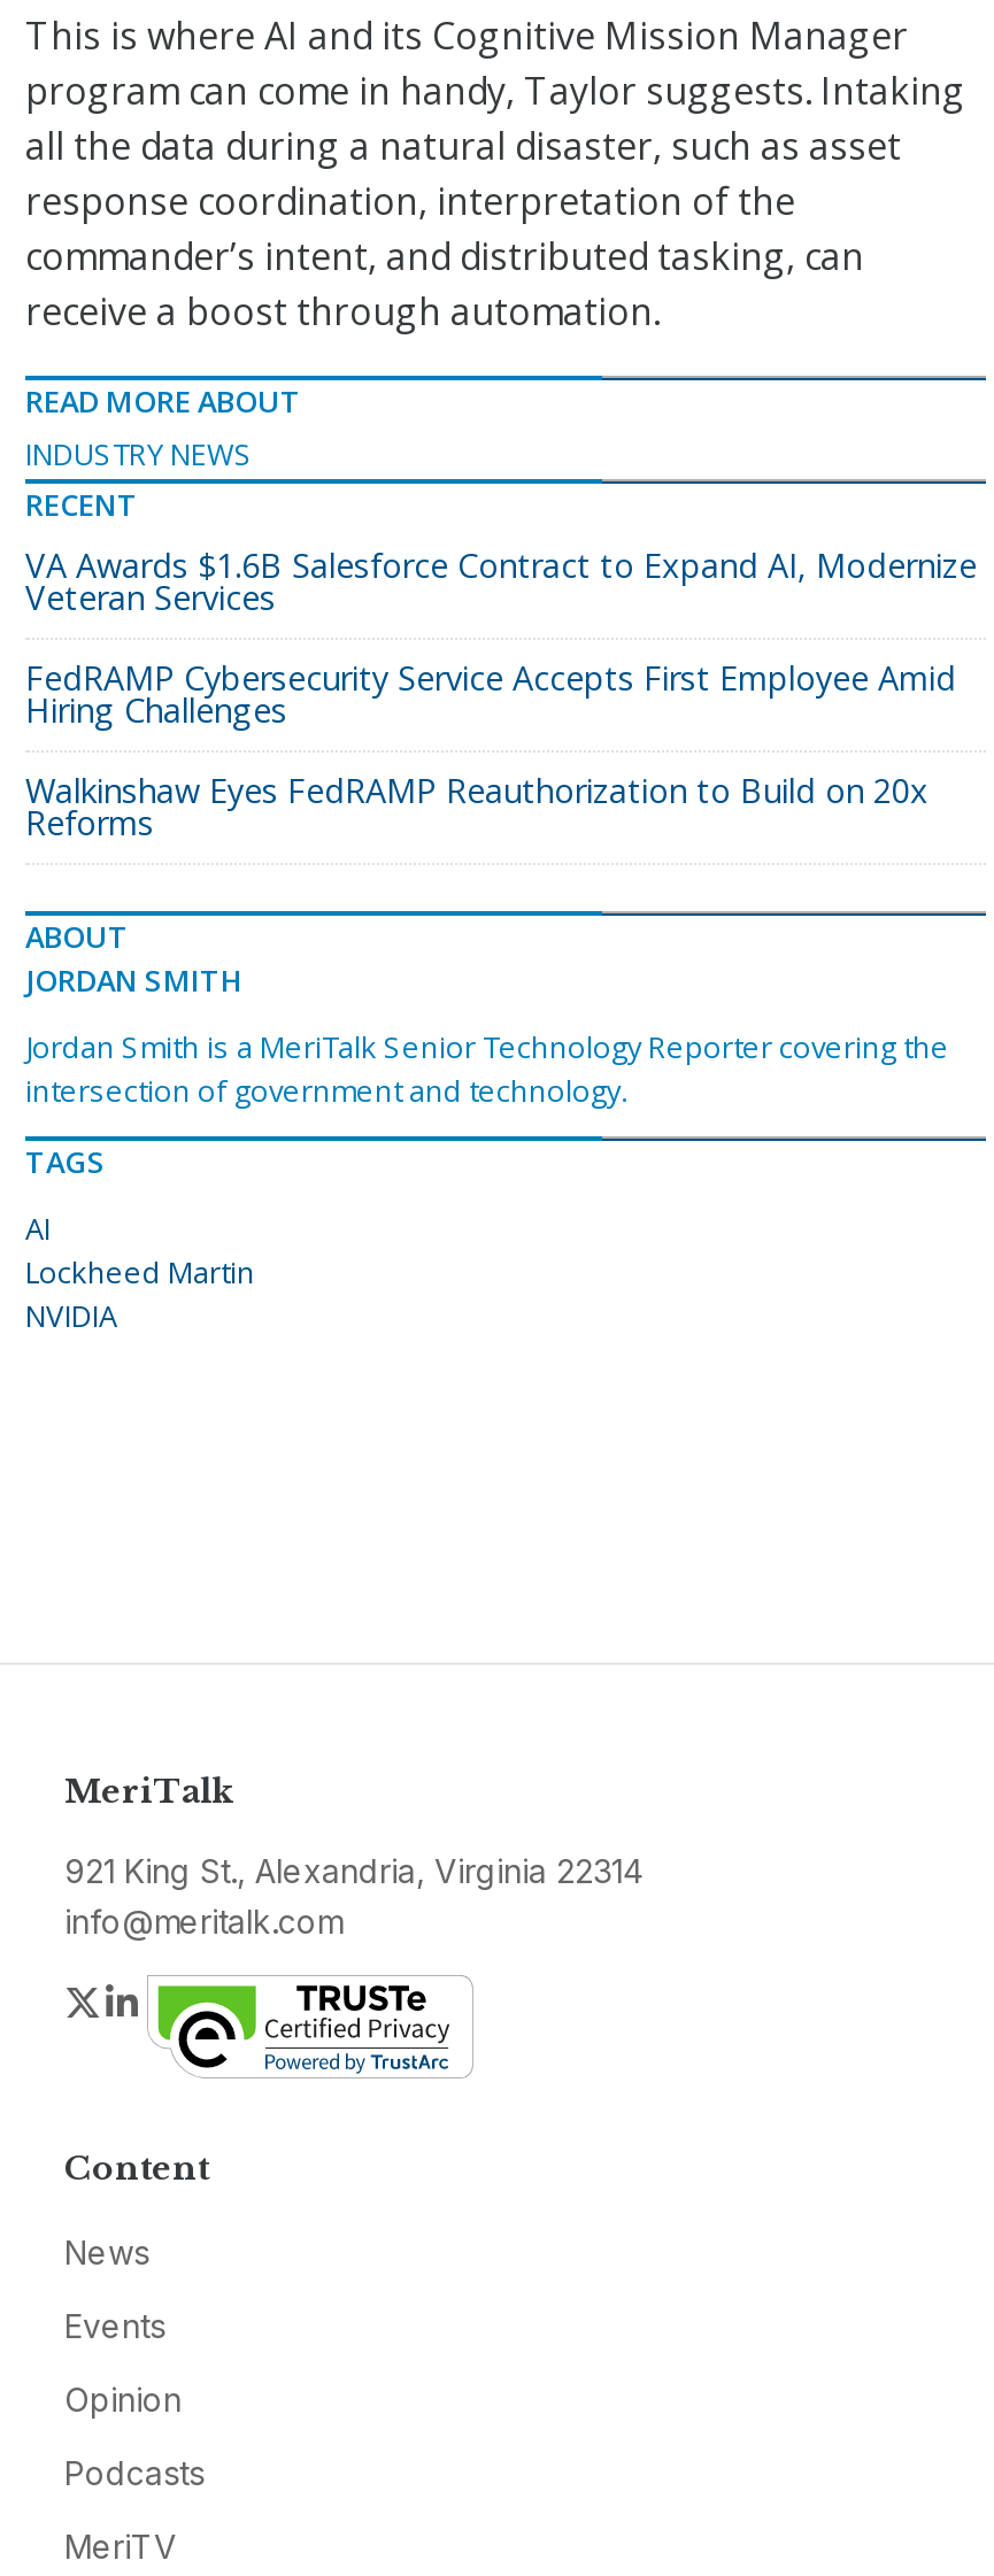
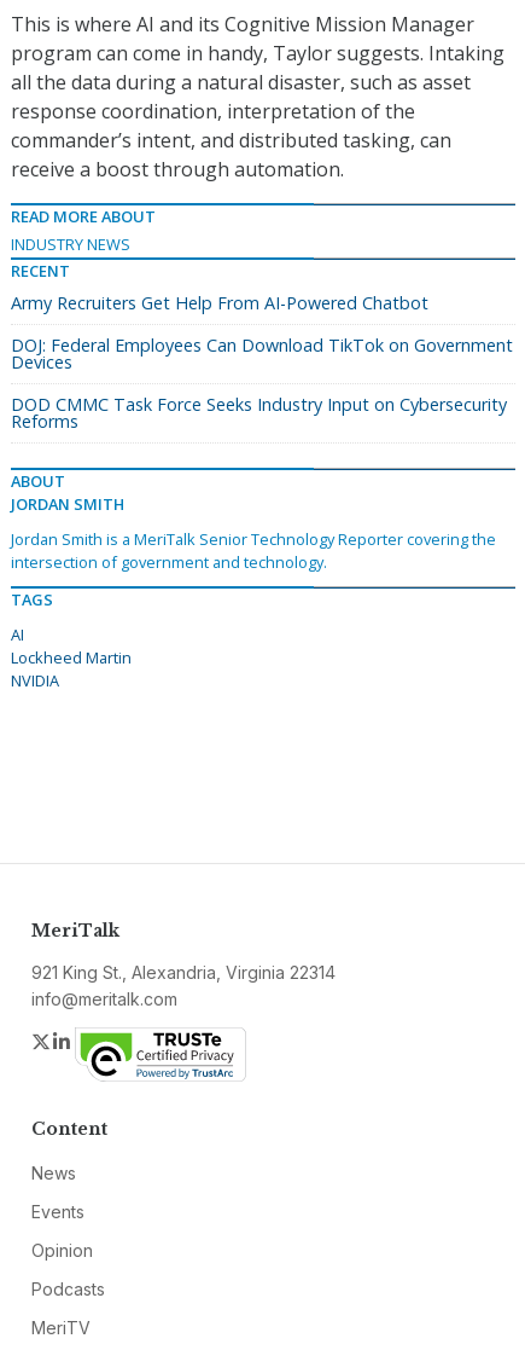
- VA Awards $1.6B Salesforce Contract to Expand AI, Modernize
- Veteran Services
+ Army Recruiters Get Help From AI-Powered Chatbot

- FedRAMP Cybersecurity Service Accepts First Employee Amid
- Hiring Challenges
+ DOJ: Federal Employees Can Download TikTok on Government
+ Devices

- Walkinshaw Eyes FedRAMP Reauthorization to Build on 20x
+ DOD CMMC Task Force Seeks Industry Input on Cybersecurity
